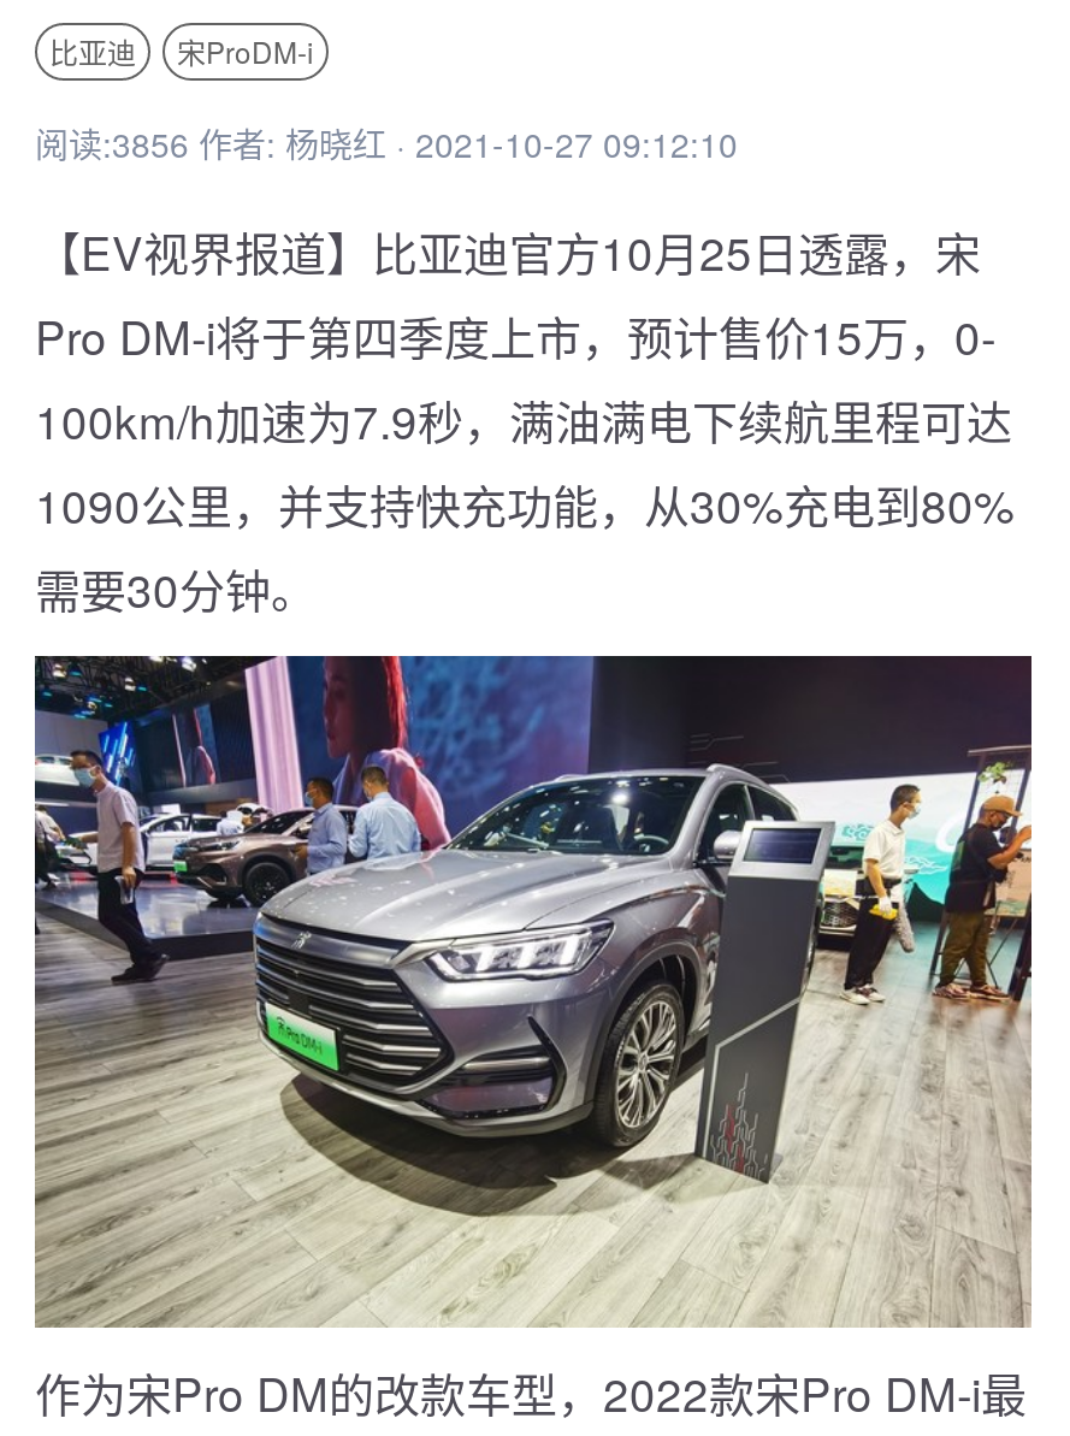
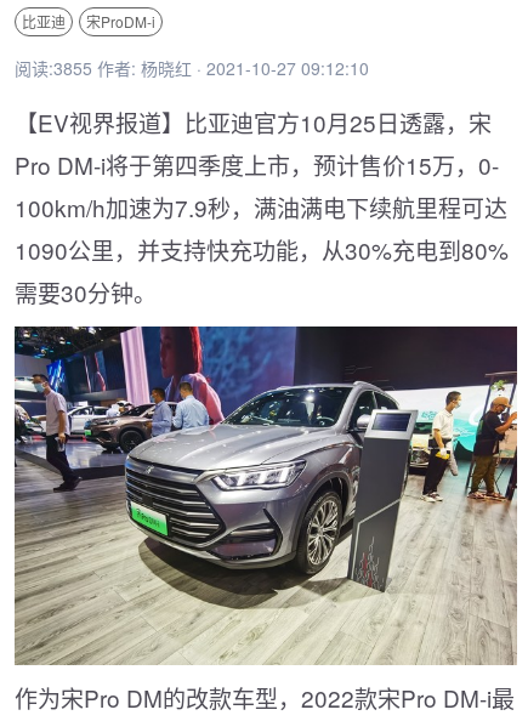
- 阅读:3856 作者: 杨晓红 · 2021-10-27 09:12:10
+ 阅读:3855 作者: 杨晓红 · 2021-10-27 09:12:10
